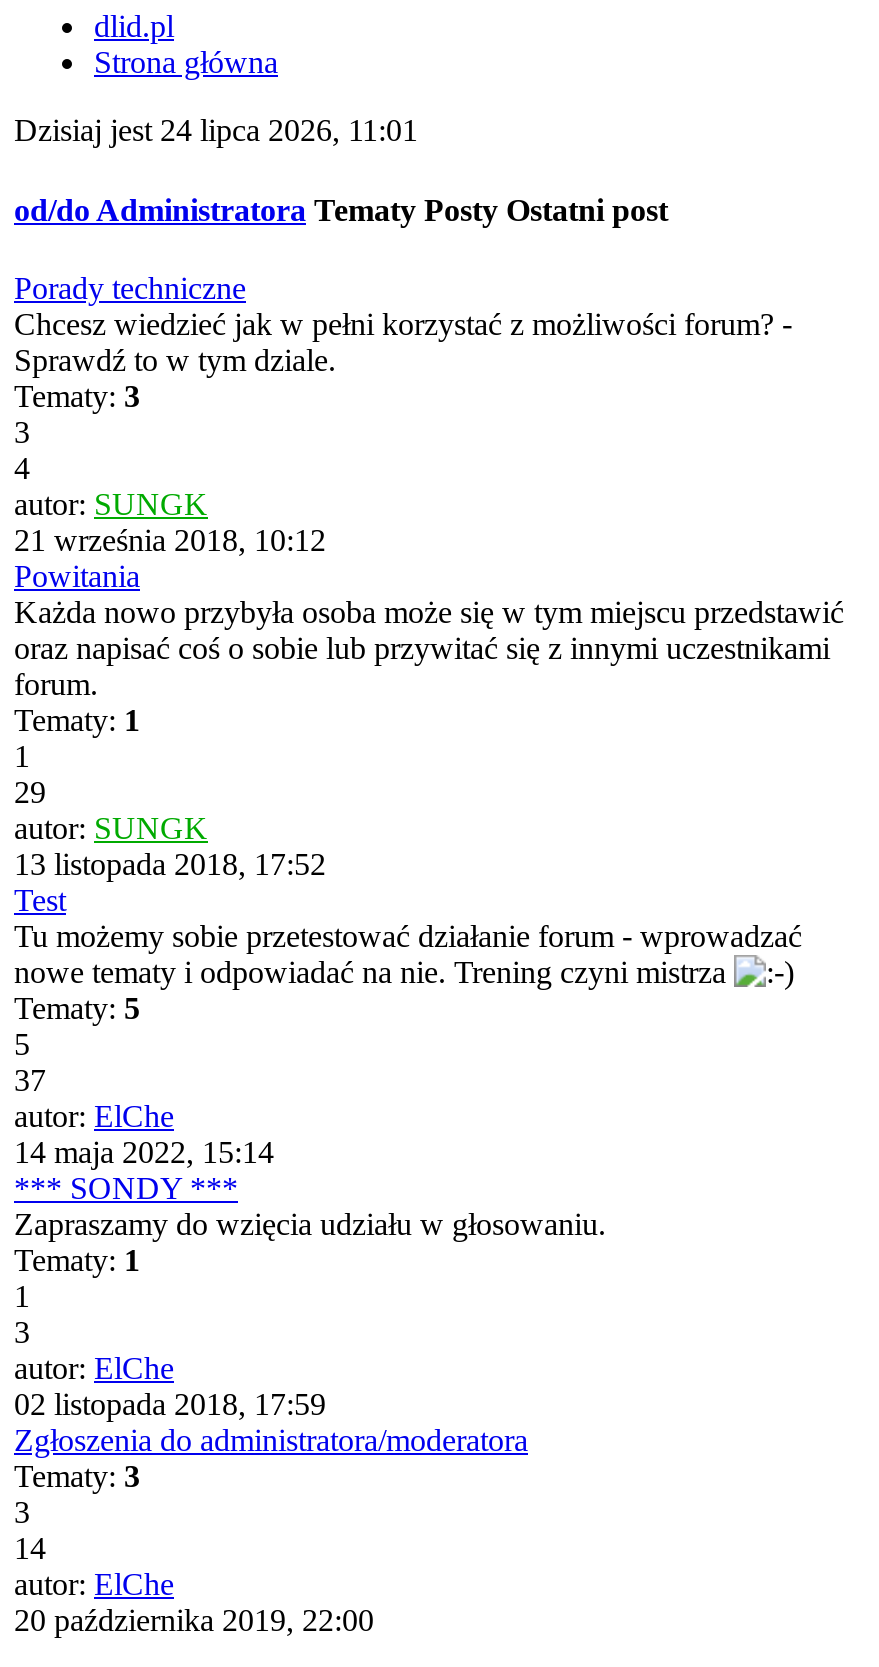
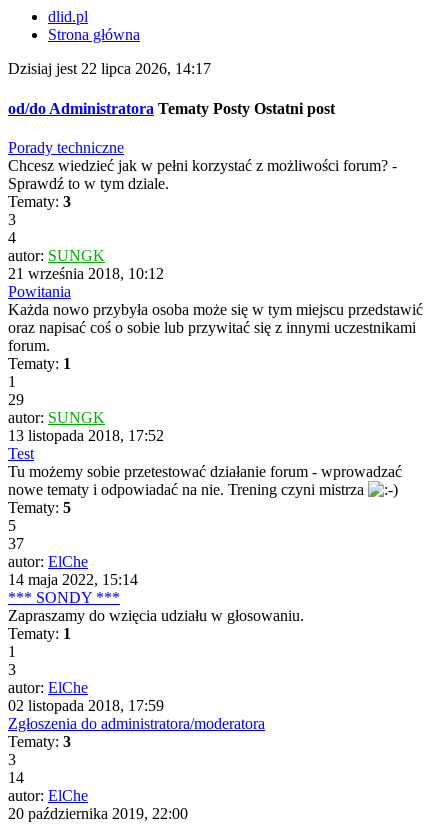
- Dzisiaj jest 24 lipca 2026, 11:01
+ Dzisiaj jest 22 lipca 2026, 14:17
